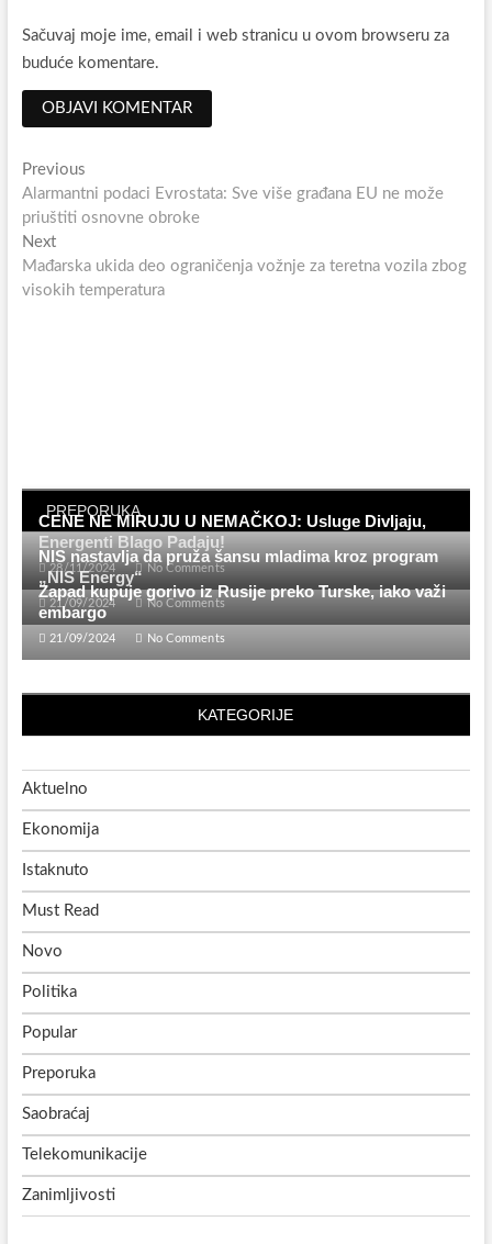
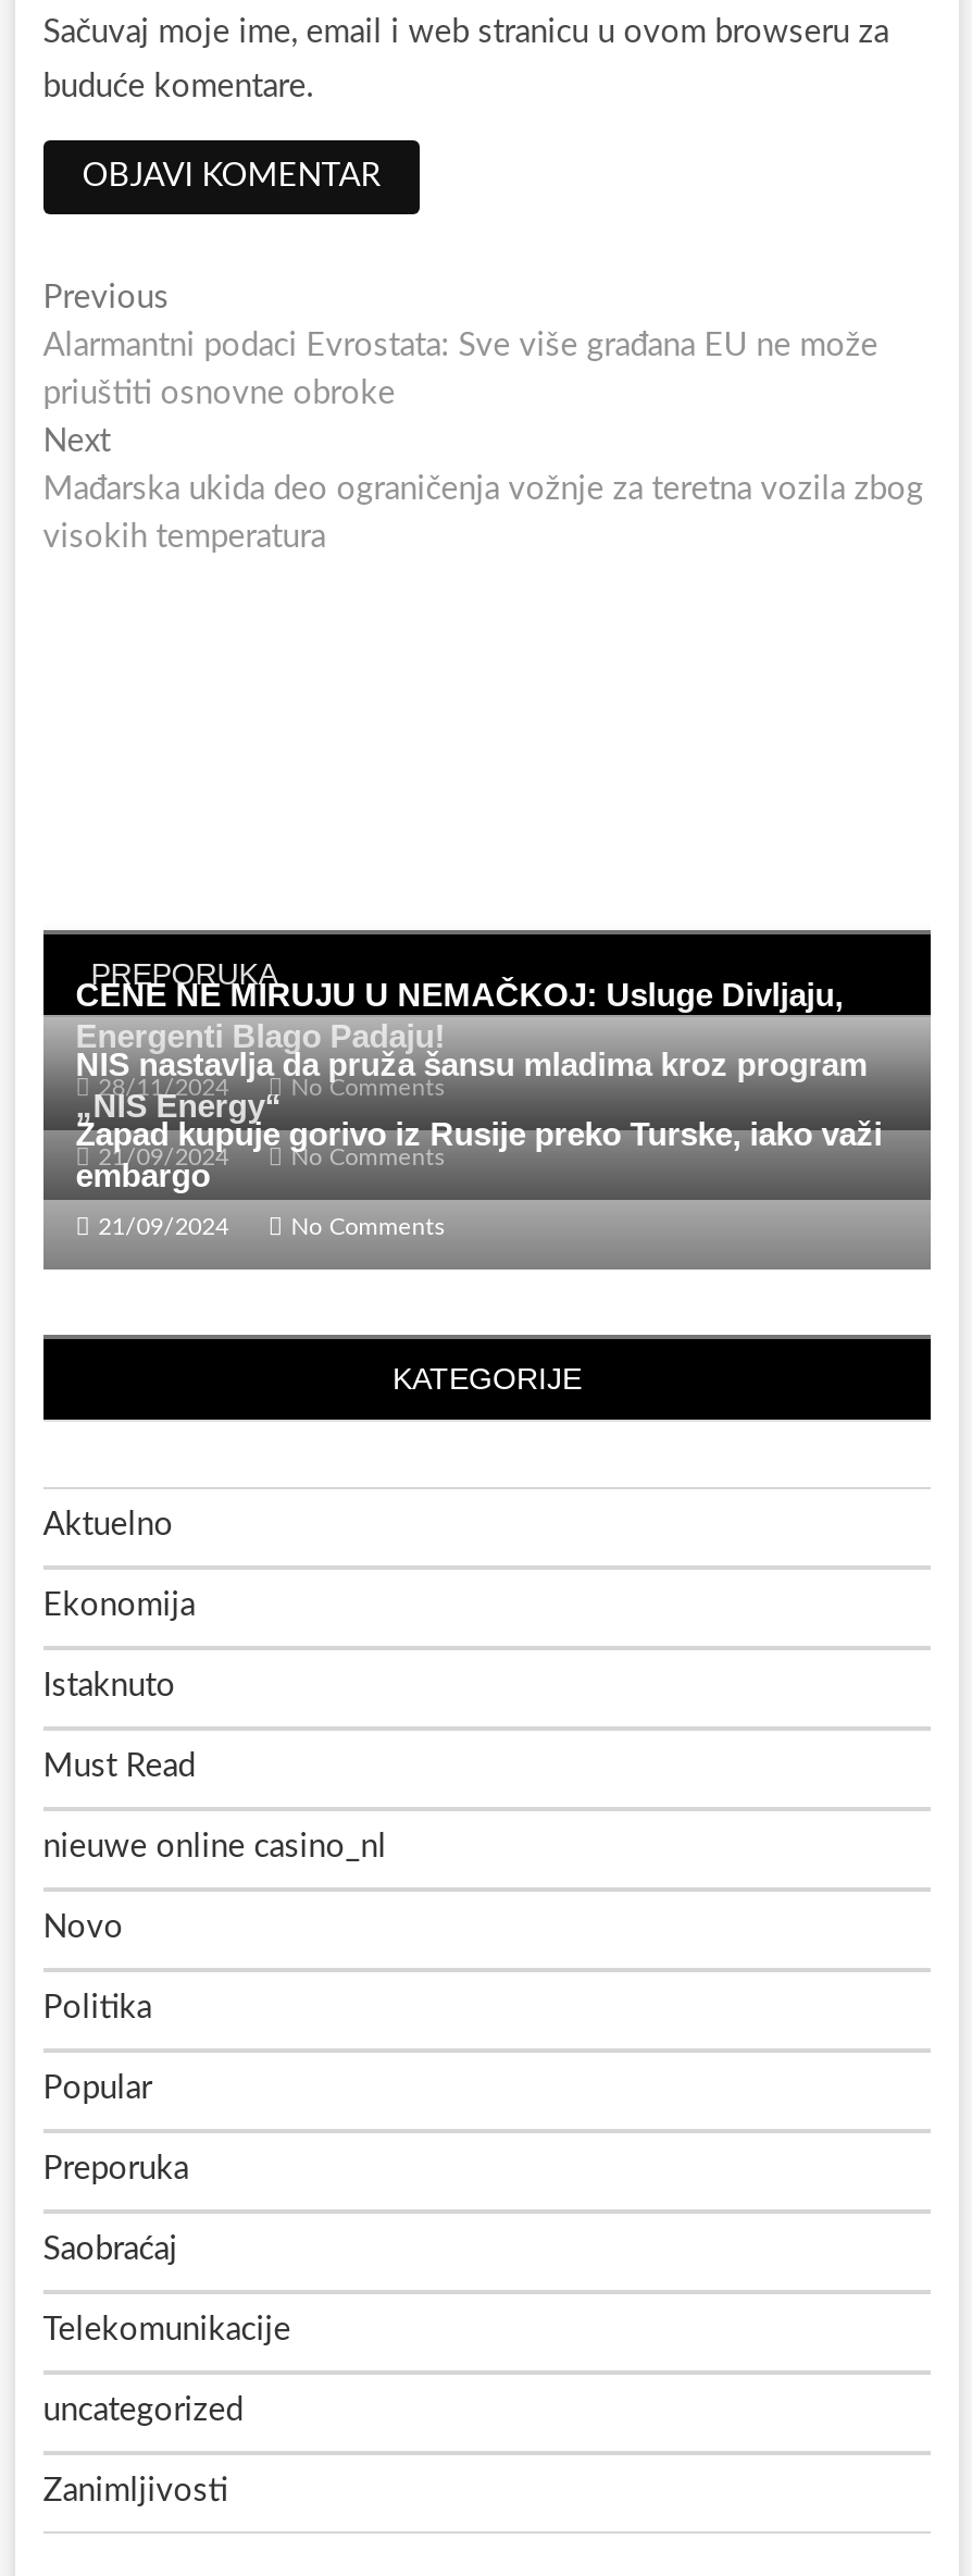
+ nieuwe online casino_nl

+ uncategorized
